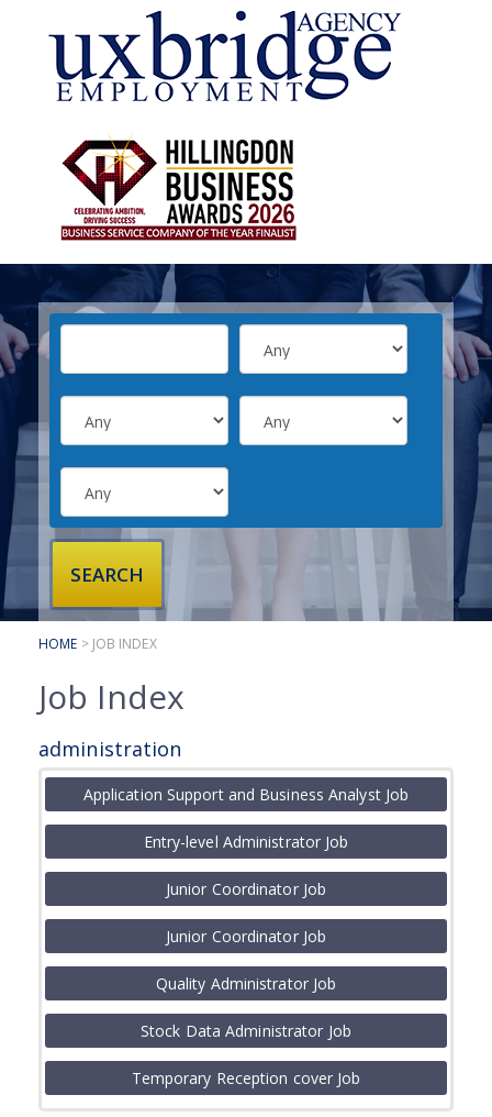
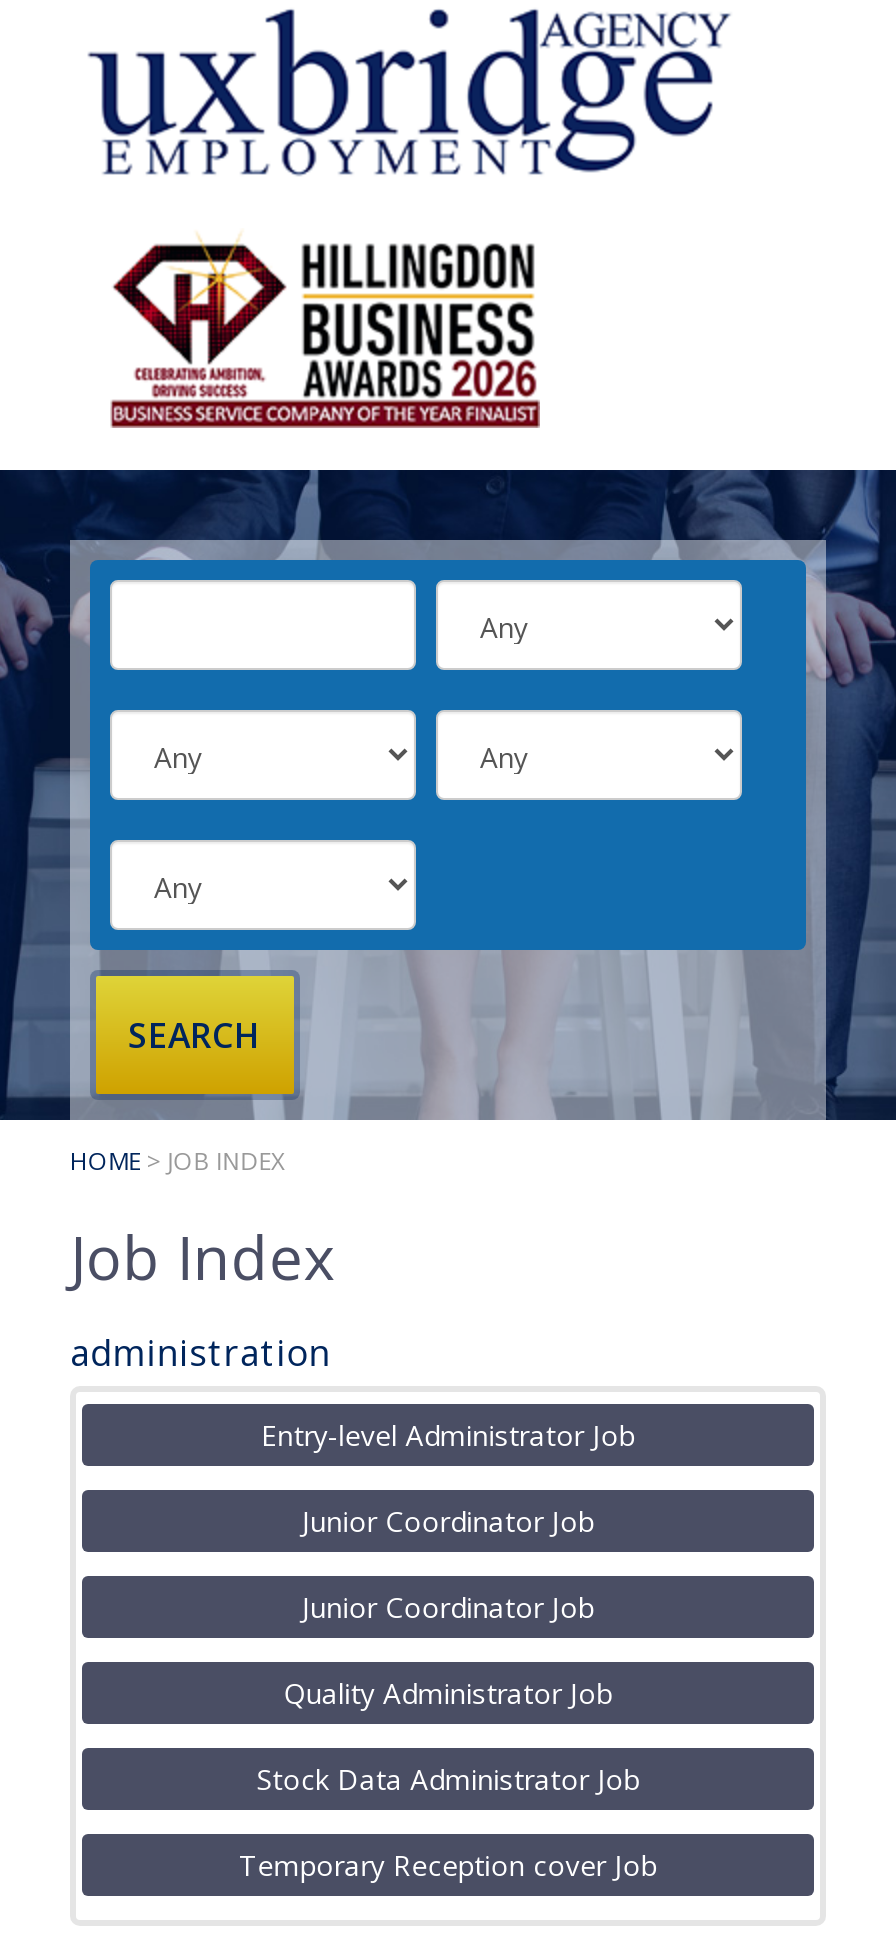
- Application Support and Business Analyst Job
